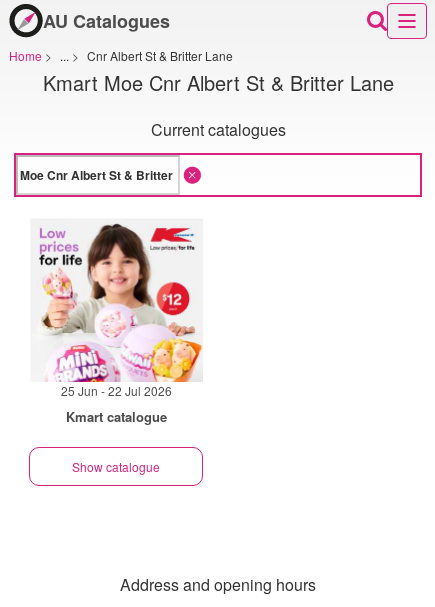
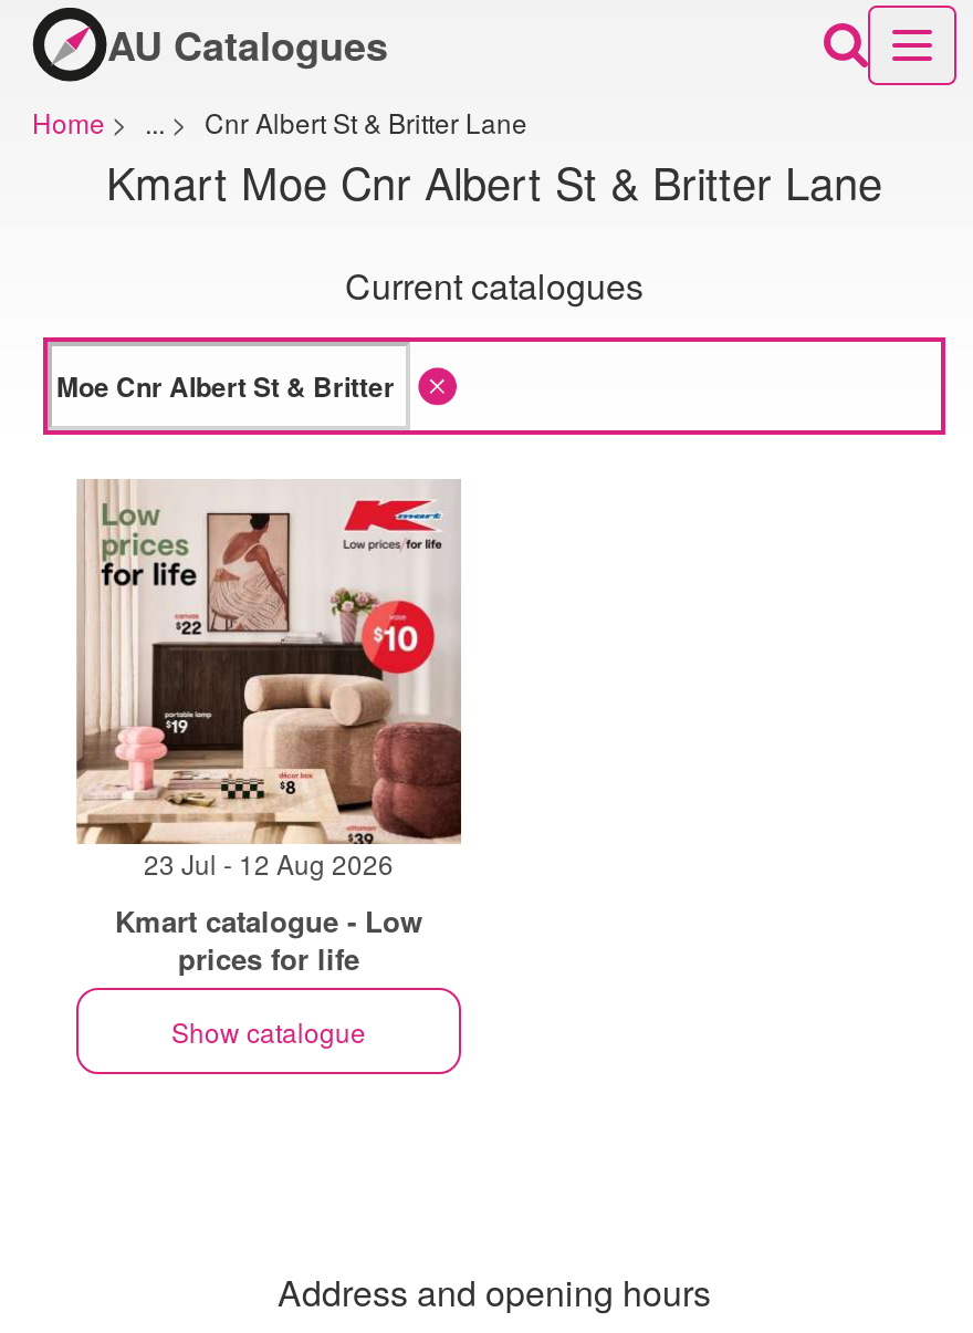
- [image]
- 25 Jun - 22 Jul 2026
- Kmart catalogue
+ [image]
+ 23 Jul - 12 Aug 2026
+ Kmart catalogue - Low
+ prices for life
